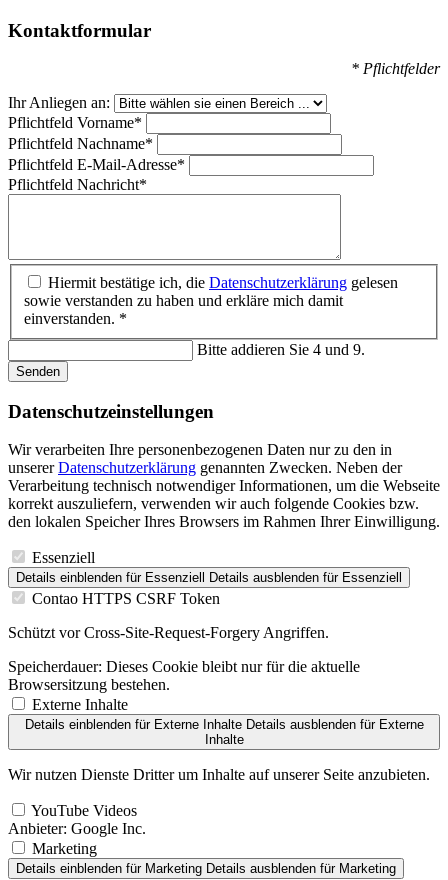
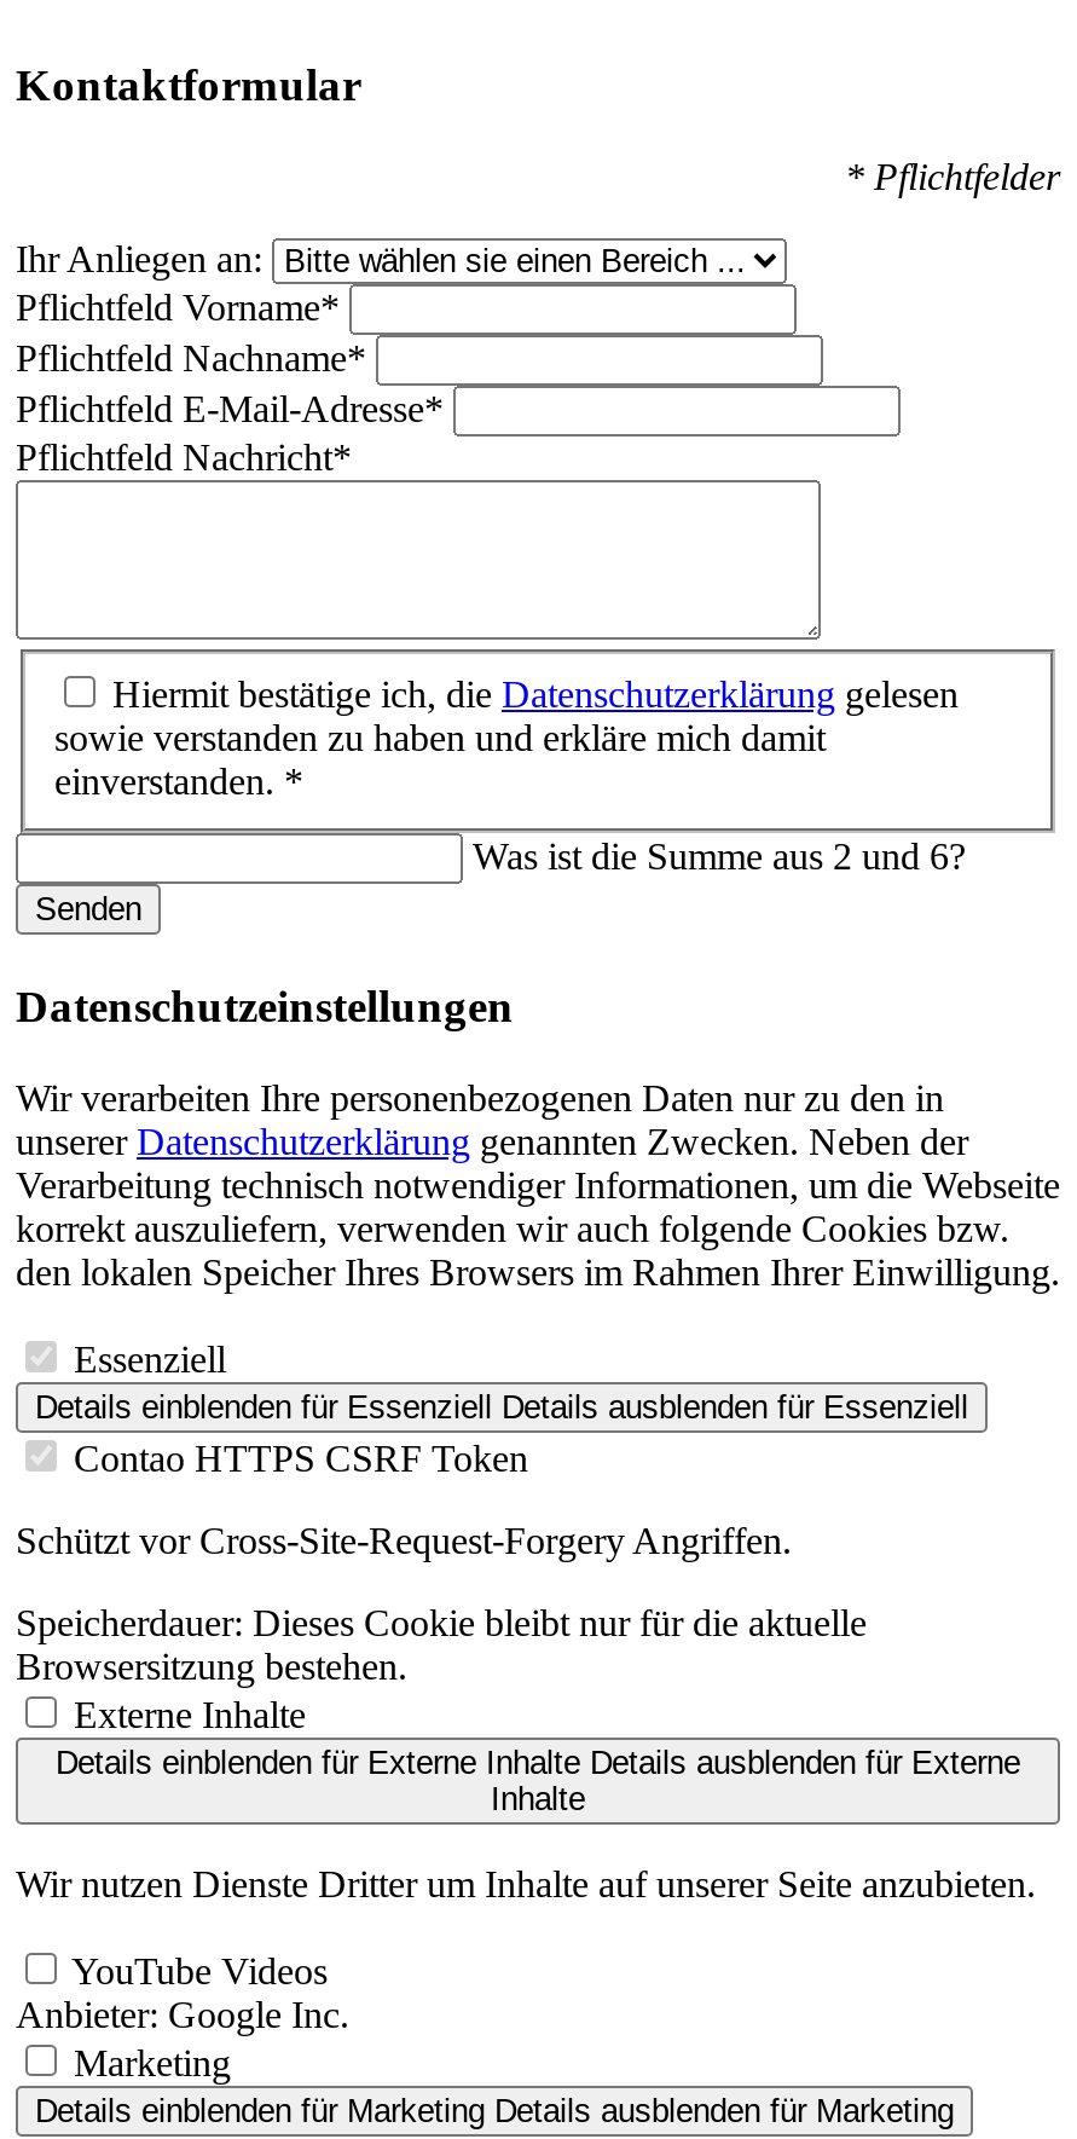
- Bitte addieren Sie 4 und 9.
+ Was ist die Summe aus 2 und 6?
